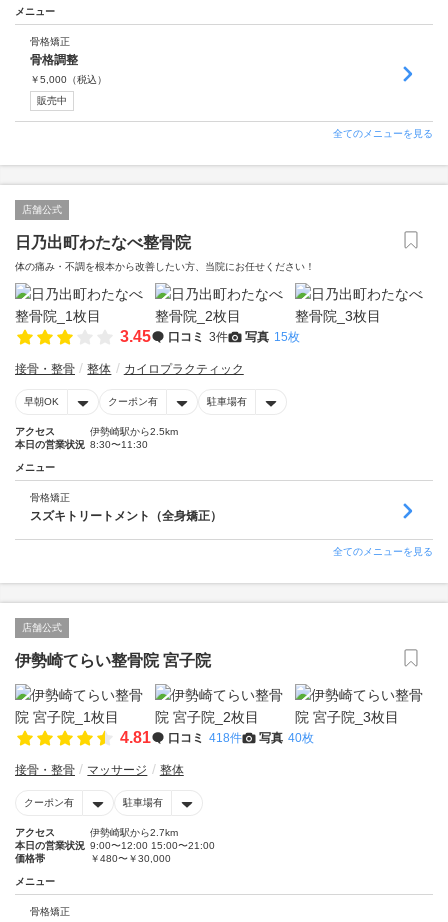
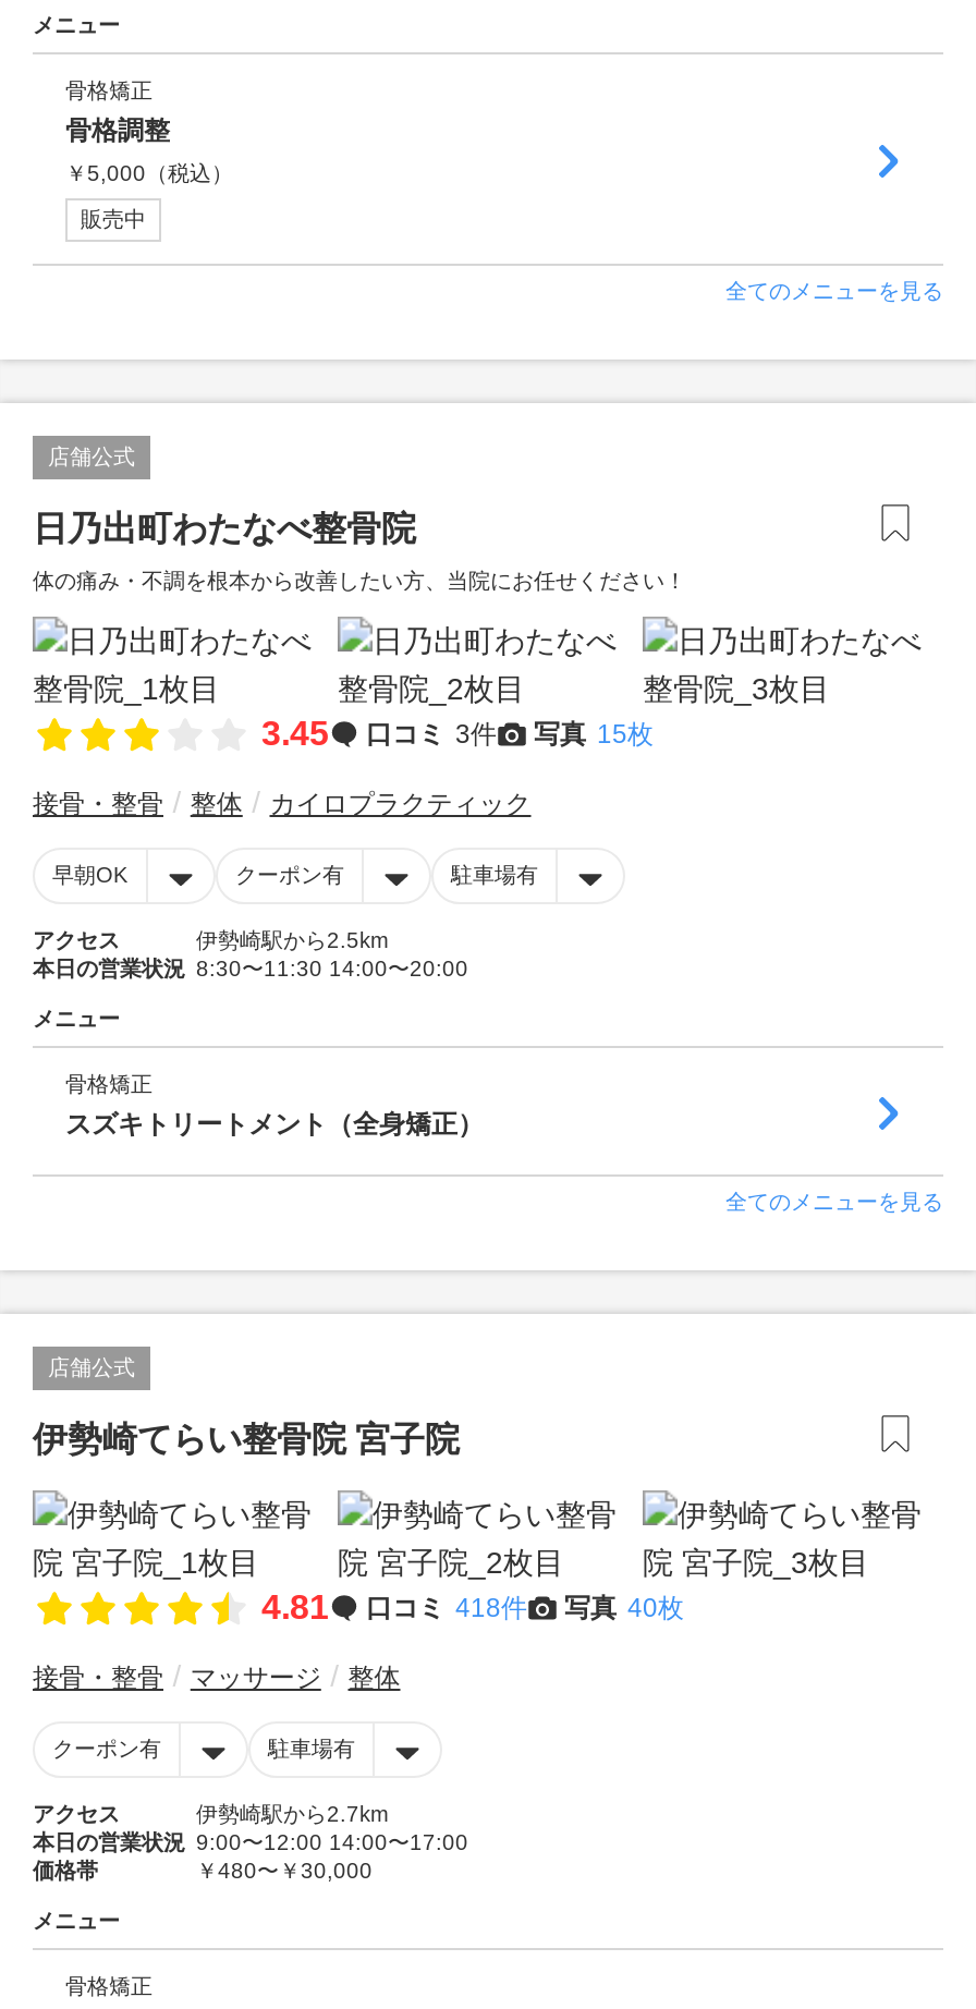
- 本日の営業状況 8:30〜11:30
+ 本日の営業状況 8:30〜11:30 14:00〜20:00

- 本日の営業状況 9:00〜12:00 15:00〜21:00
+ 本日の営業状況 9:00〜12:00 14:00〜17:00
